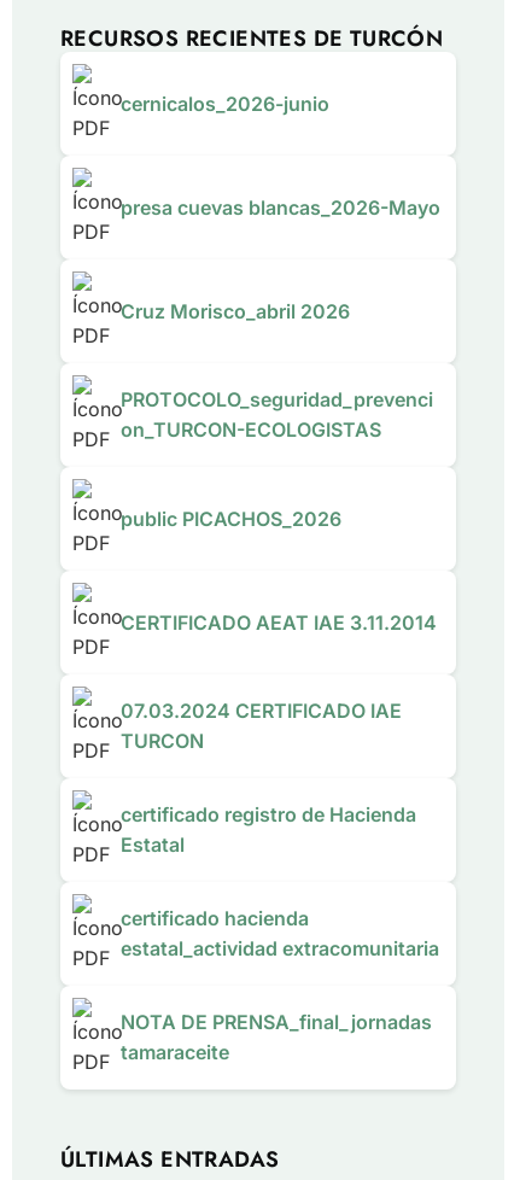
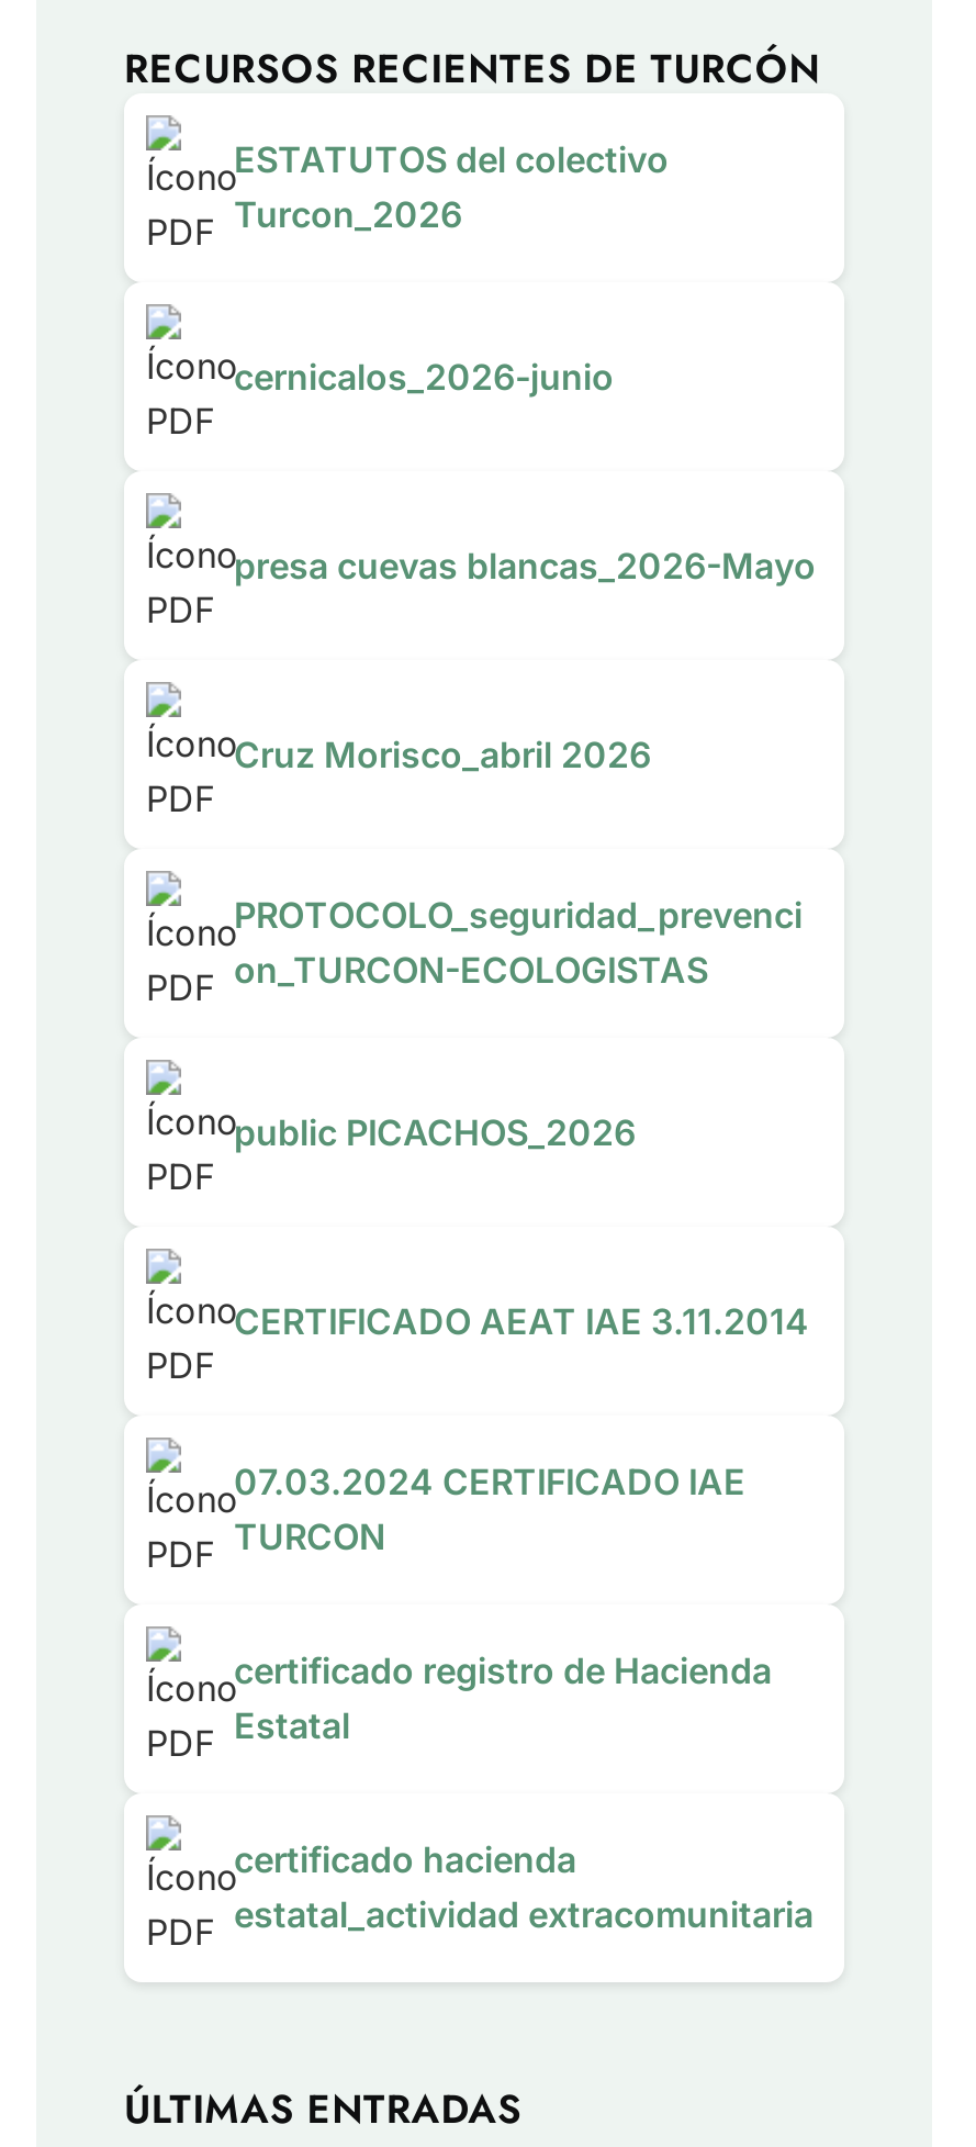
+ ESTATUTOS del colectivo
+ Turcon_2026

moved down: cernicalos_2026-junio | presa cuevas blancas_2026-Mayo | Cruz Morisco_abril 2026 | ... | certificado hacienda | estatal_actividad extracomunitaria

- NOTA DE PRENSA_final_jornadas
- tamaraceite
